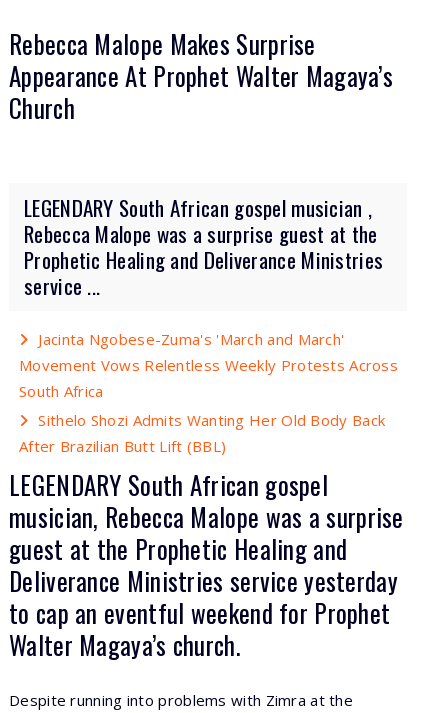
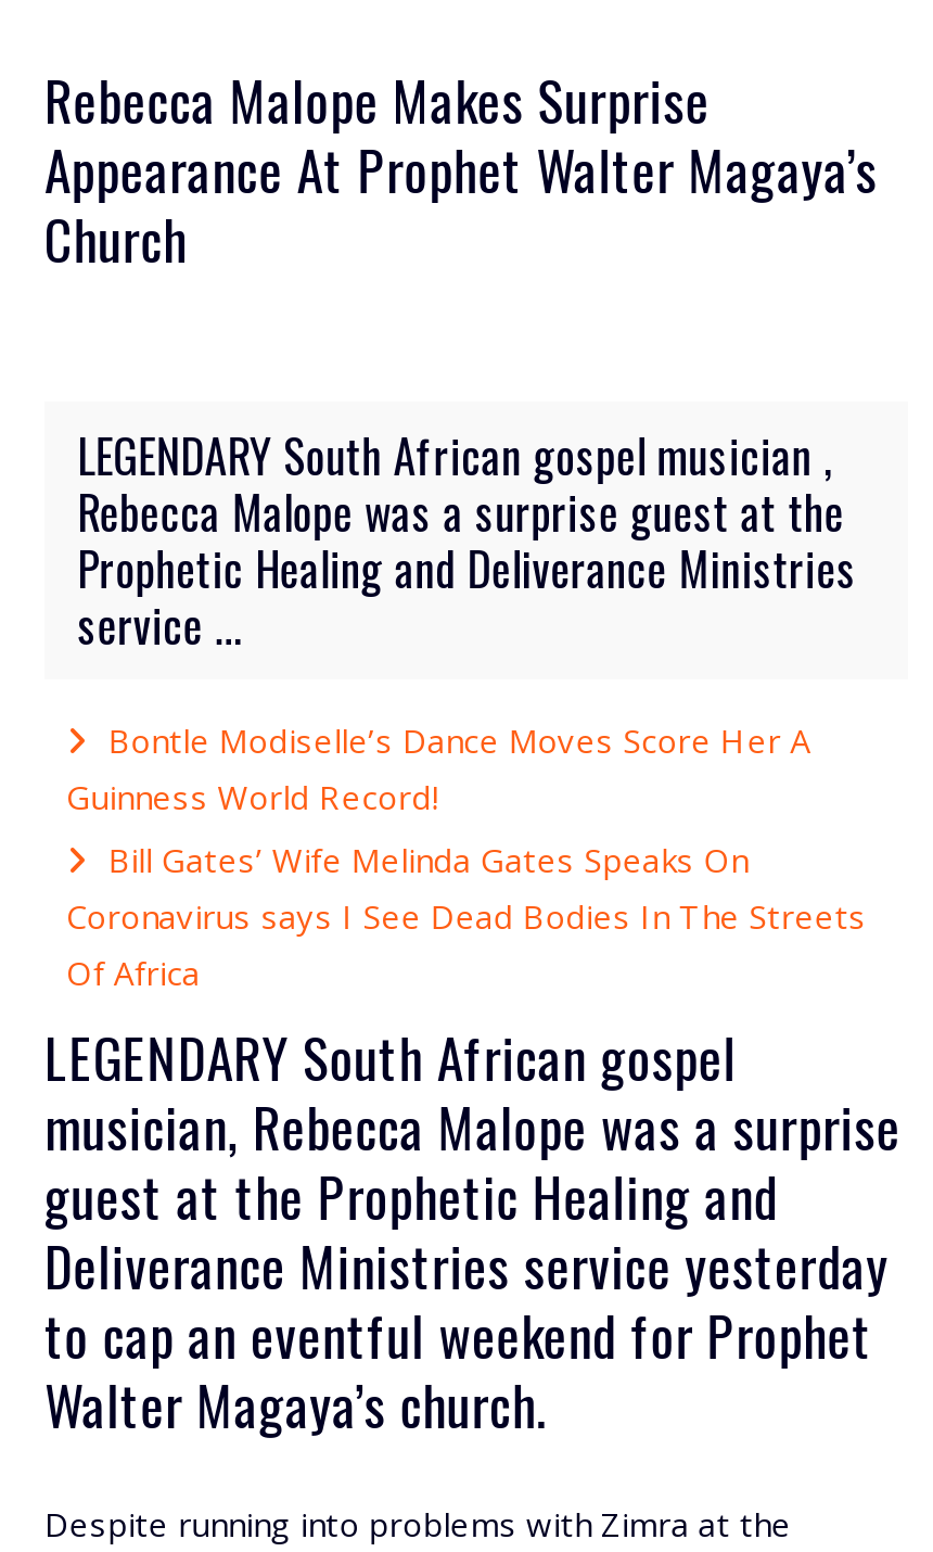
- Jacinta Ngobese-Zuma's 'March and March'
- Movement Vows Relentless Weekly Protests Across
- South Africa
- Sithelo Shozi Admits Wanting Her Old Body Back
- After Brazilian Butt Lift (BBL)
+ Bontle Modiselle’s Dance Moves Score Her A
+ Guinness World Record!
+ Bill Gates’ Wife Melinda Gates Speaks On
+ Coronavirus says I See Dead Bodies In The Streets
+ Of Africa
